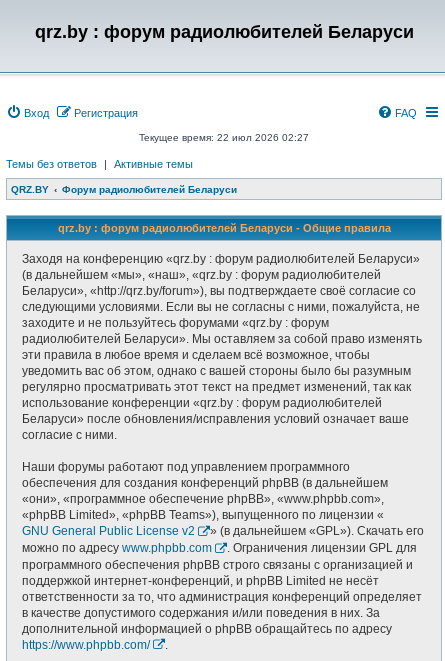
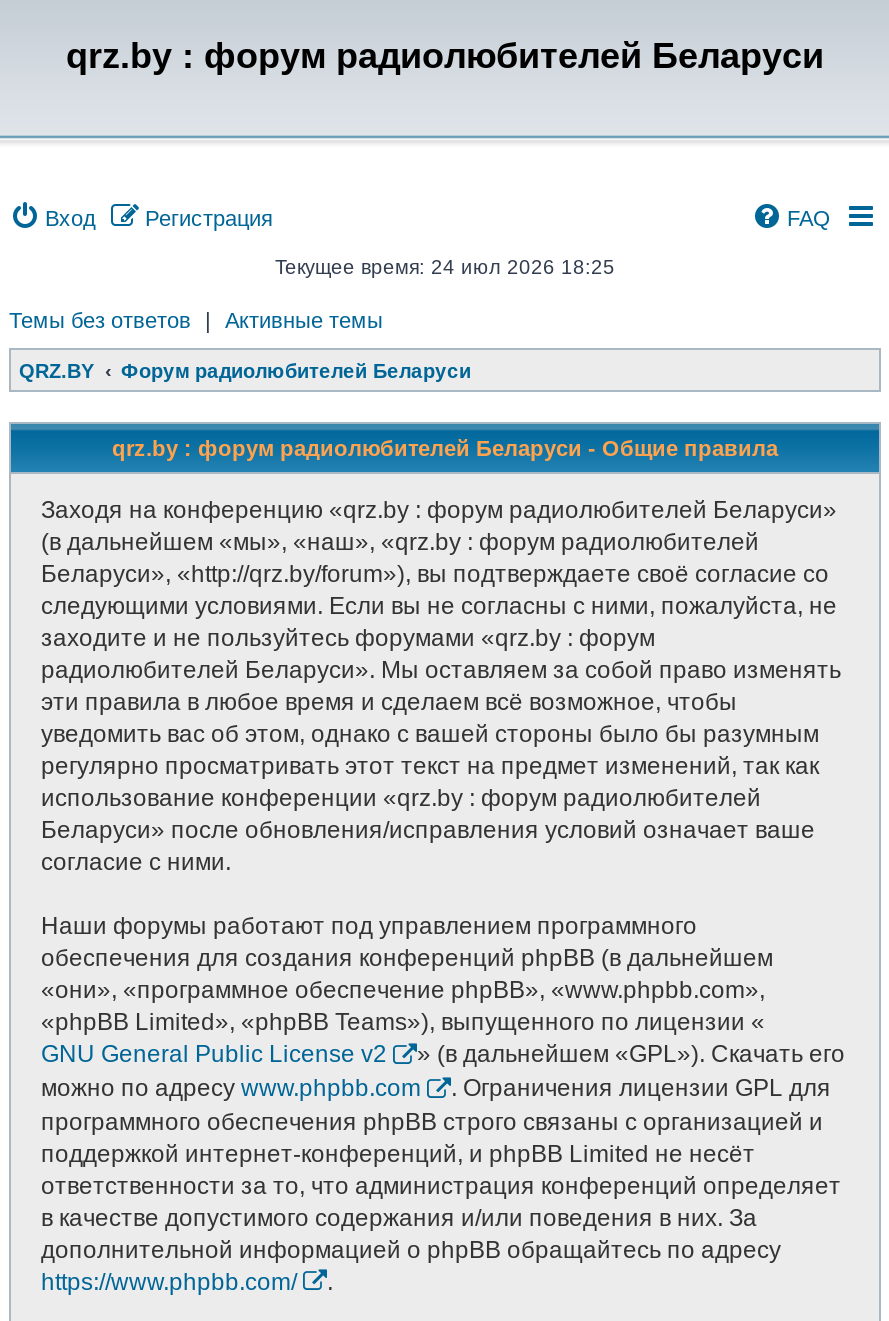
- Текущее время: 22 июл 2026 02:27
+ Текущее время: 24 июл 2026 18:25
